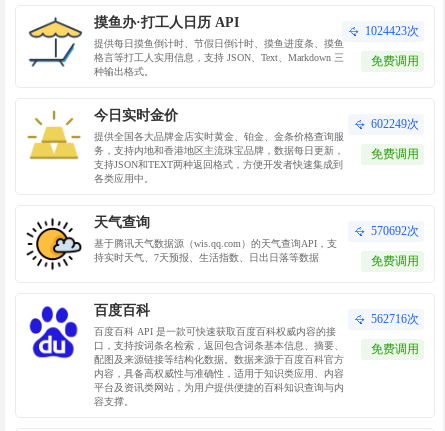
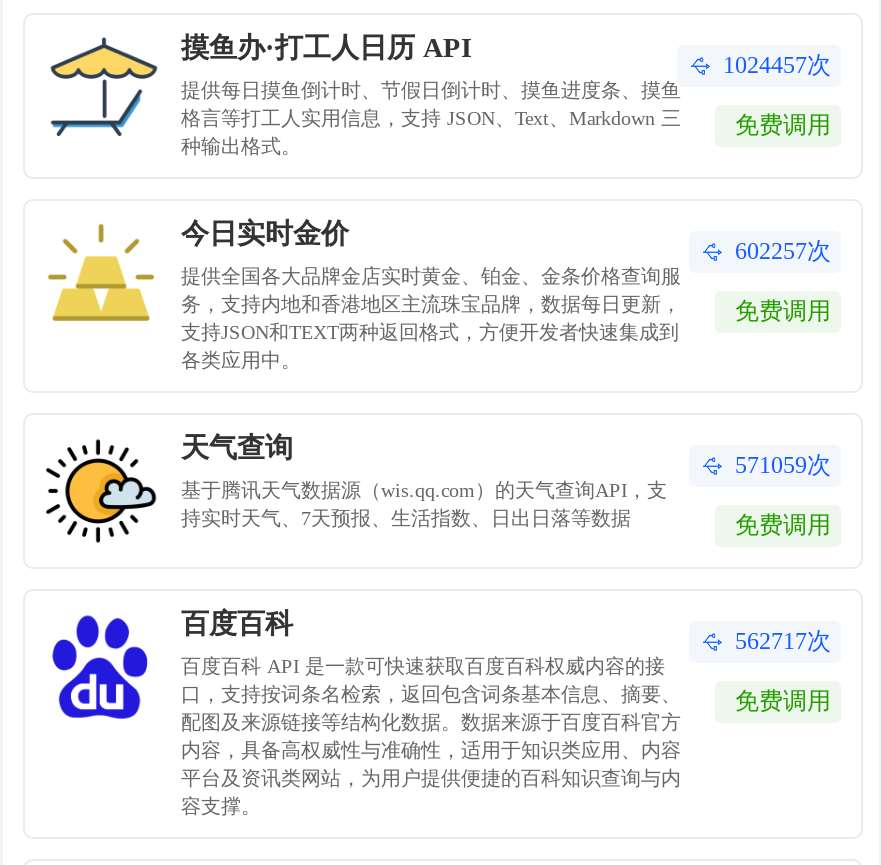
- 1024423次
+ 1024457次

- 602249次
+ 602257次

- 570692次
+ 571059次

- 562716次
+ 562717次
